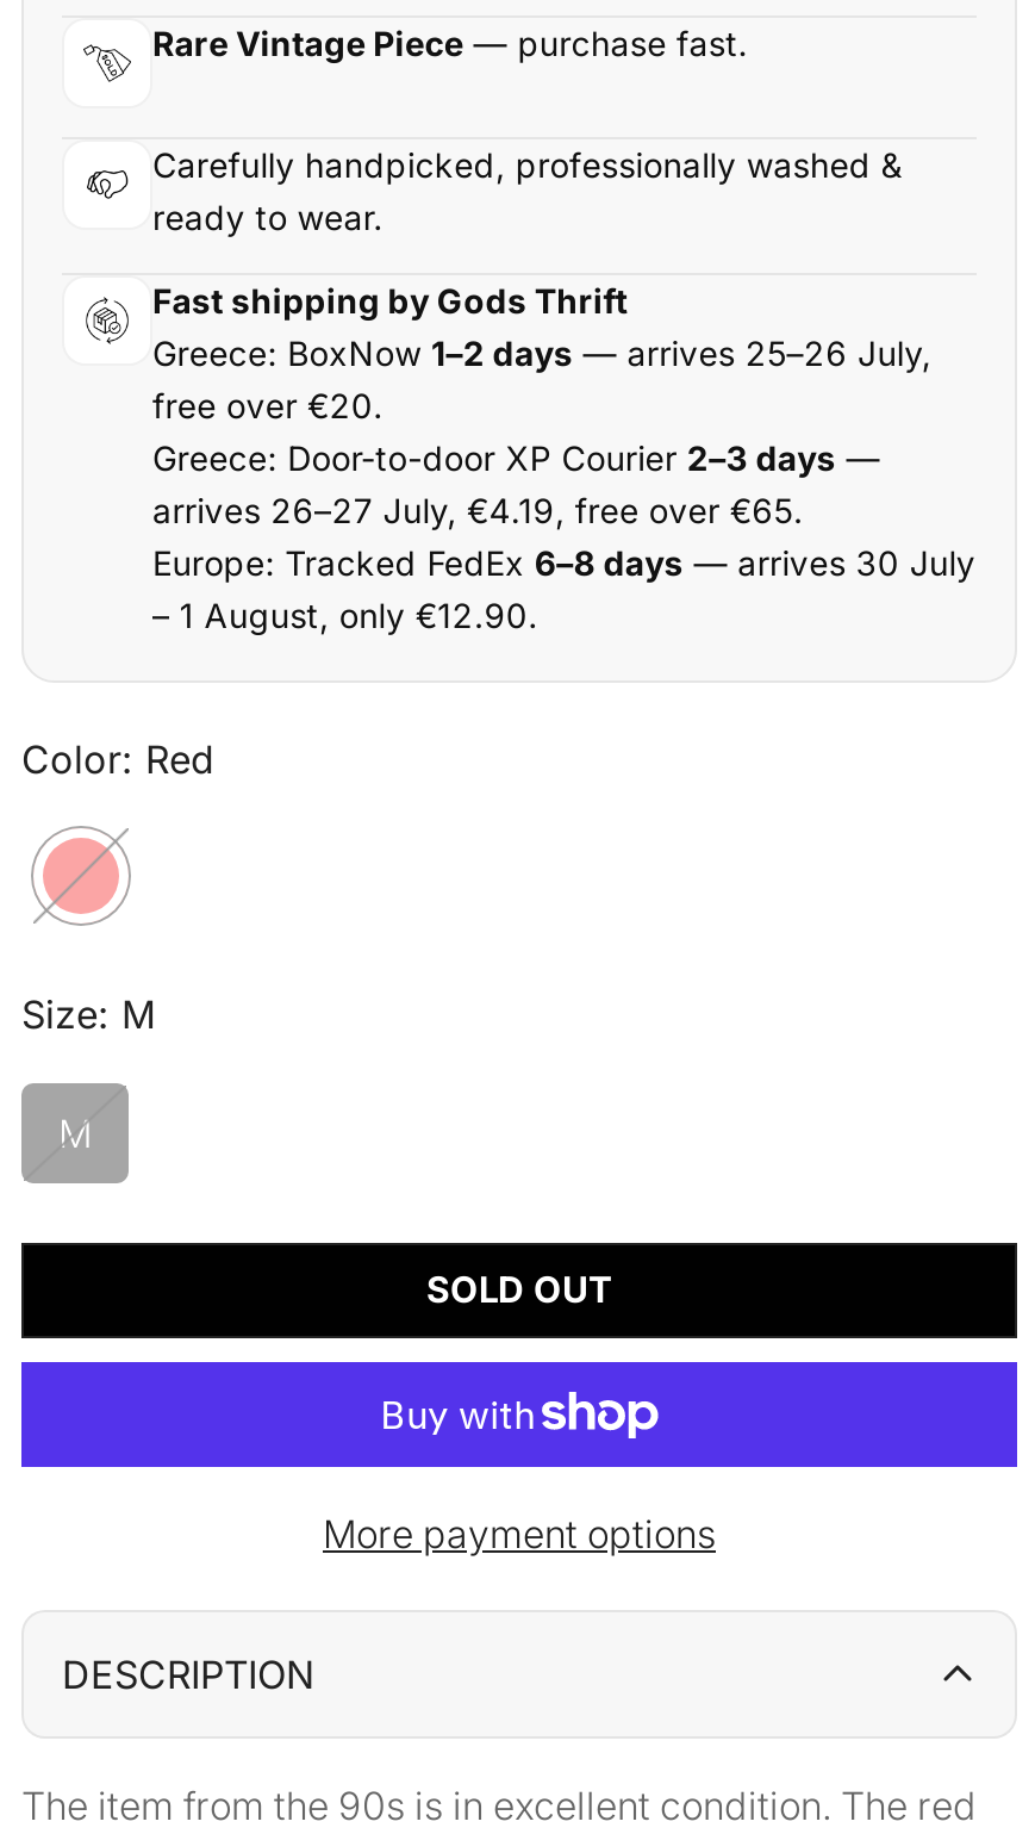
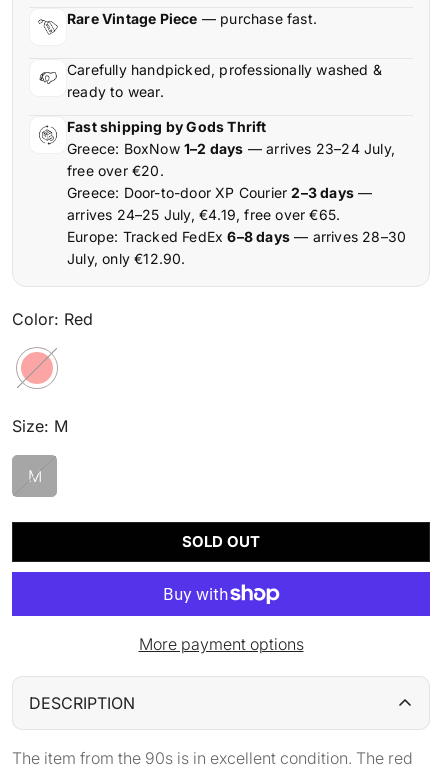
- Greece: BoxNow 1–2 days — arrives 25–26 July,
+ Greece: BoxNow 1–2 days — arrives 23–24 July,

- arrives 26–27 July, €4.19, free over €65.
- Europe: Tracked FedEx 6–8 days — arrives 30 July
- – 1 August, only €12.90.
+ arrives 24–25 July, €4.19, free over €65.
+ Europe: Tracked FedEx 6–8 days — arrives 28–30
+ July, only €12.90.
